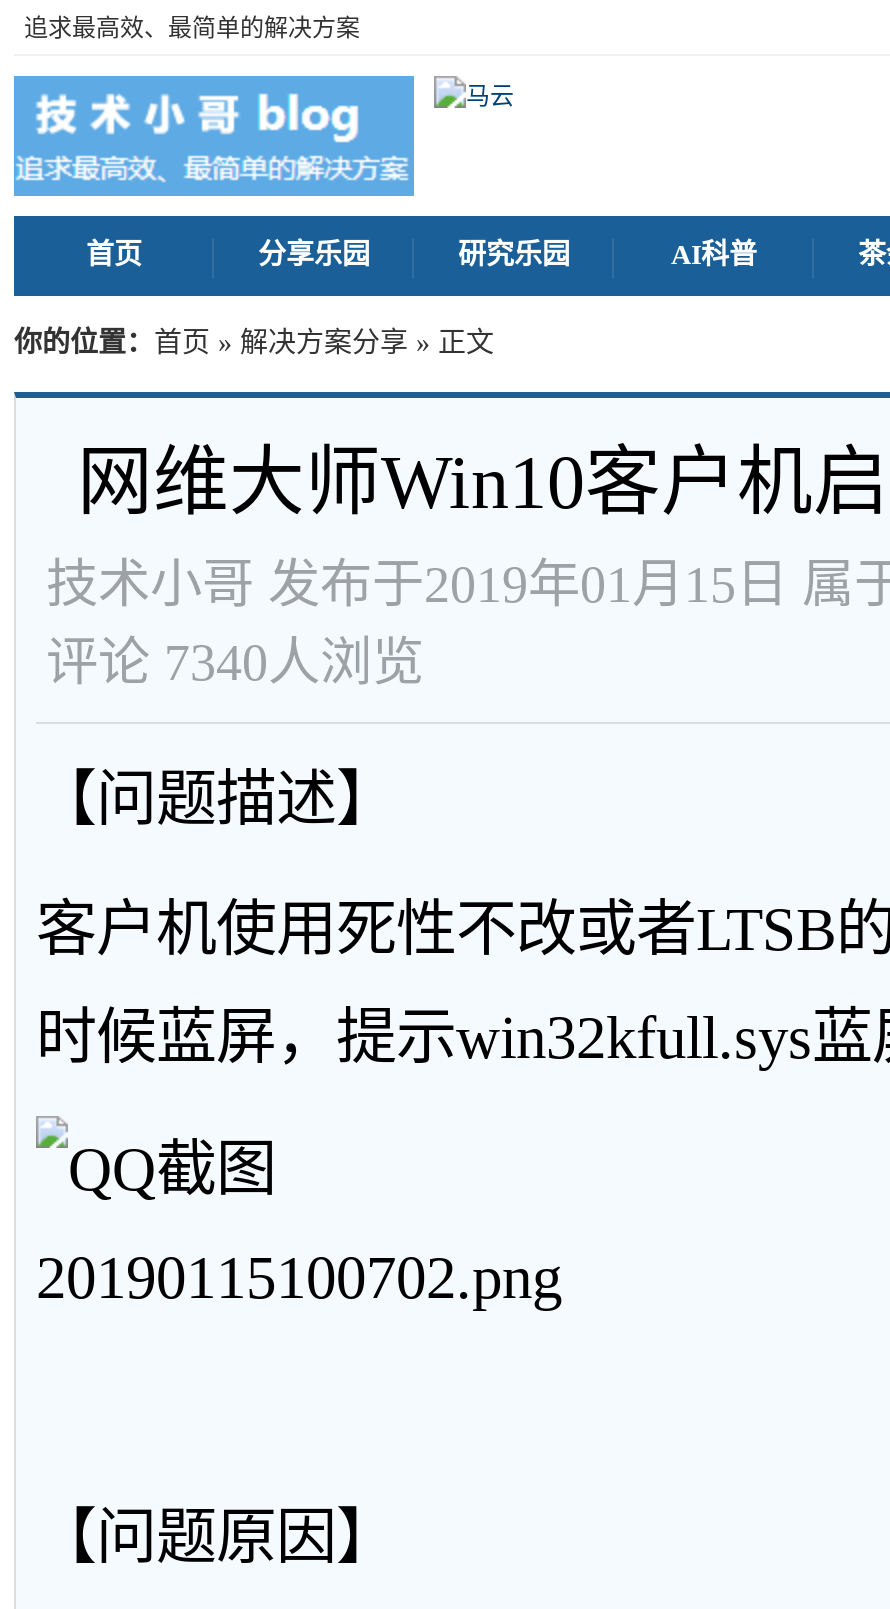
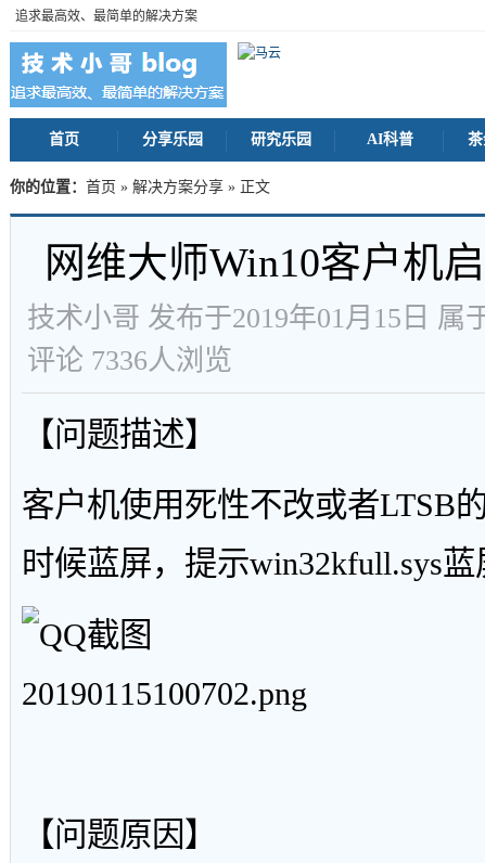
- 评论 7340人浏览
+ 评论 7336人浏览
